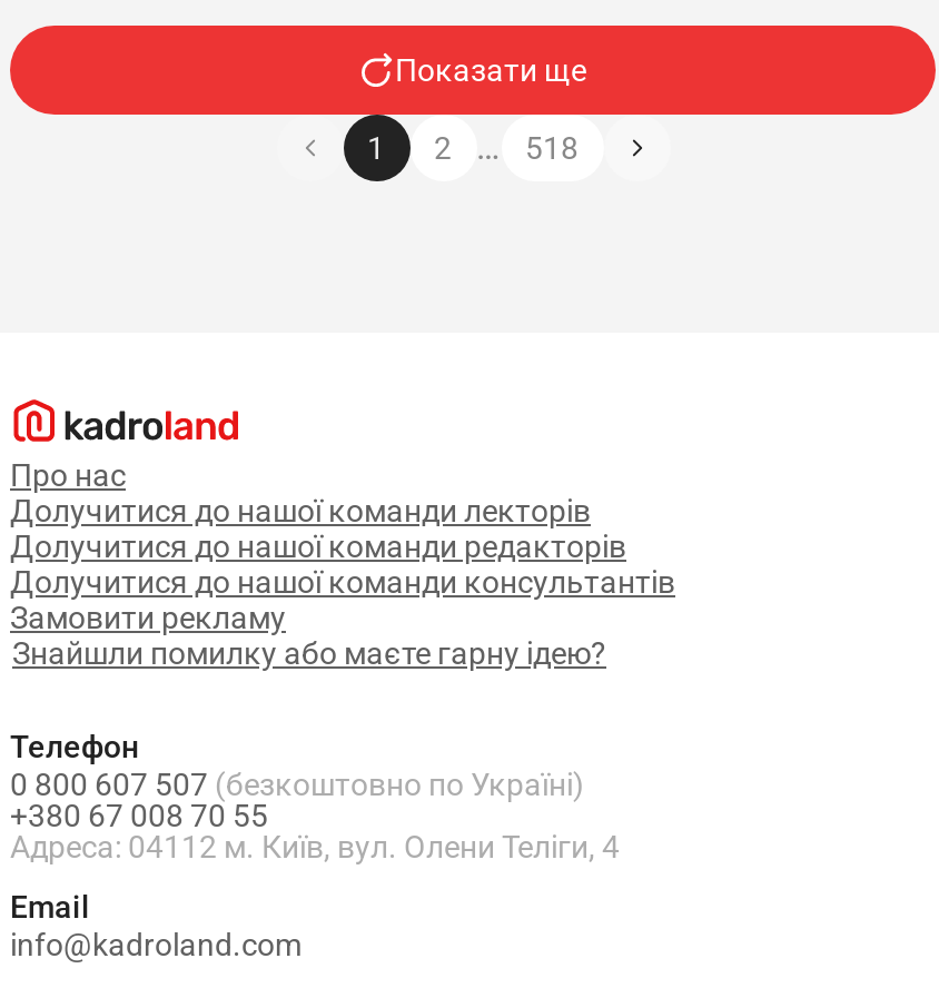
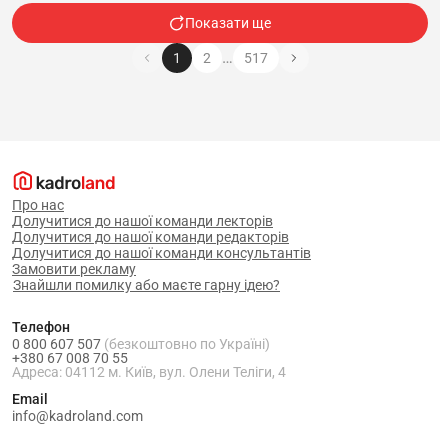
- 518
+ 517
